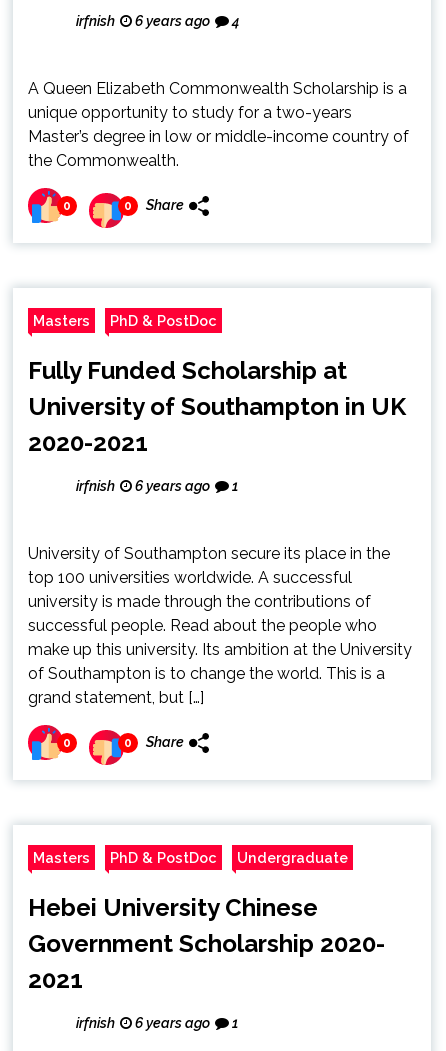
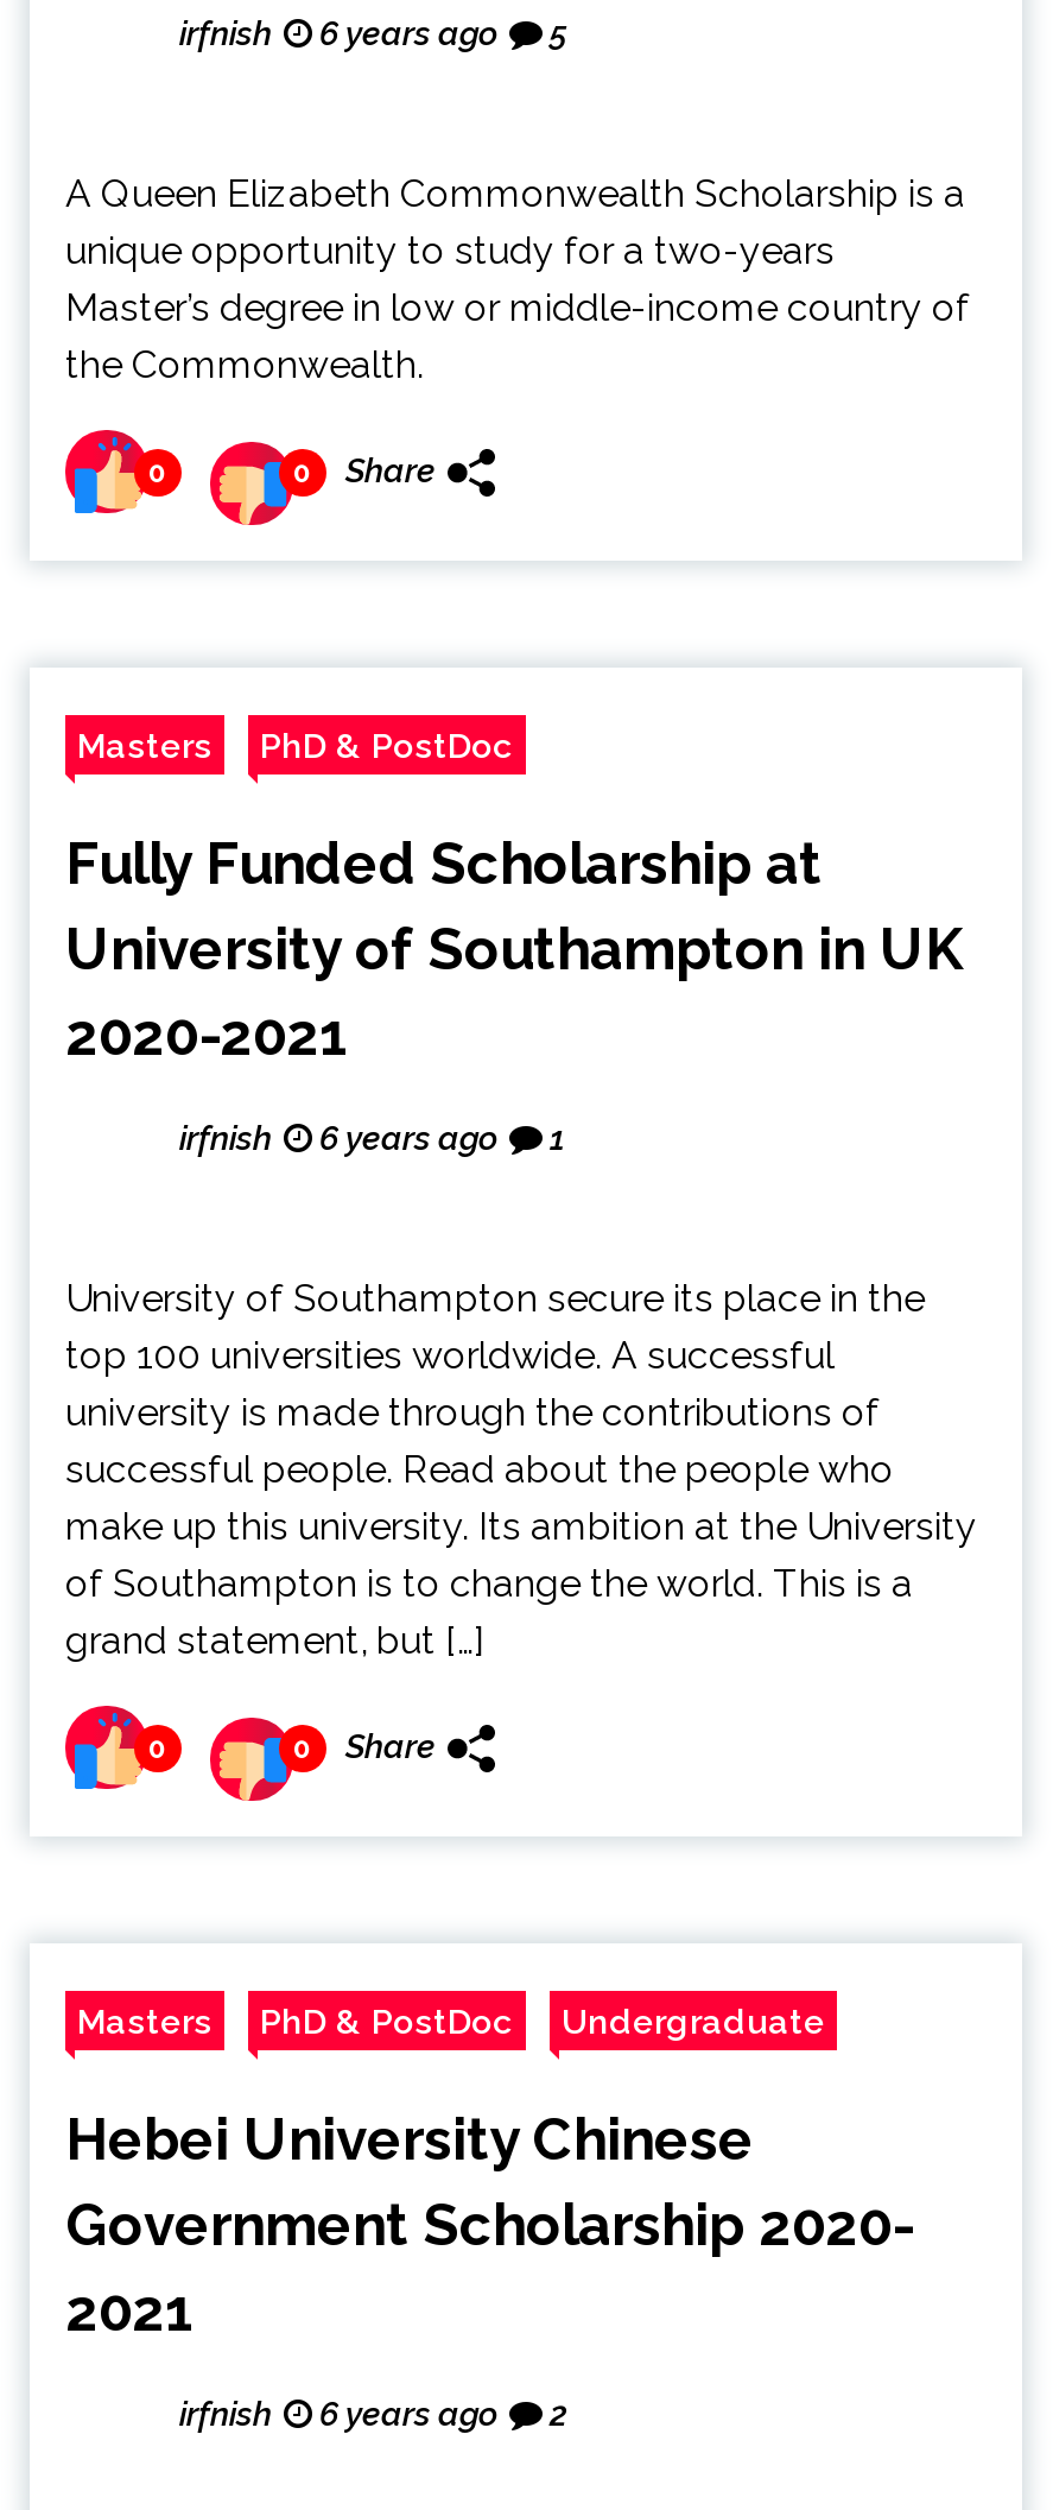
- irfnish 6 years ago 4
+ irfnish 6 years ago 5

- irfnish 6 years ago 1
+ irfnish 6 years ago 2
